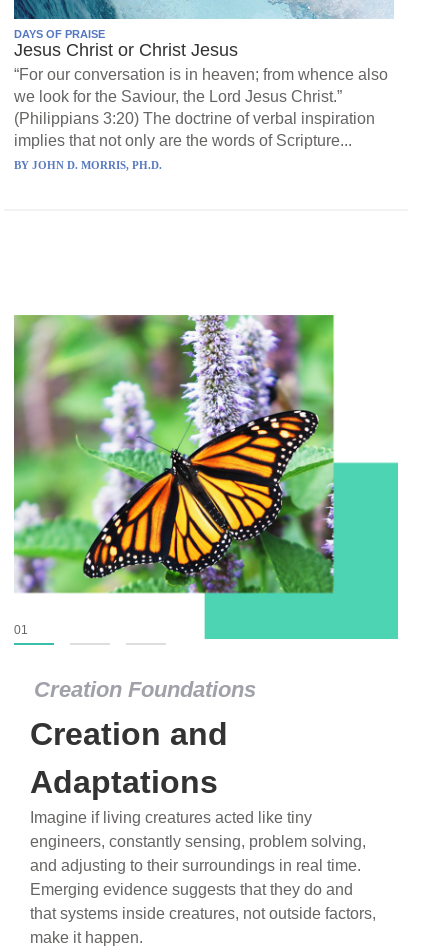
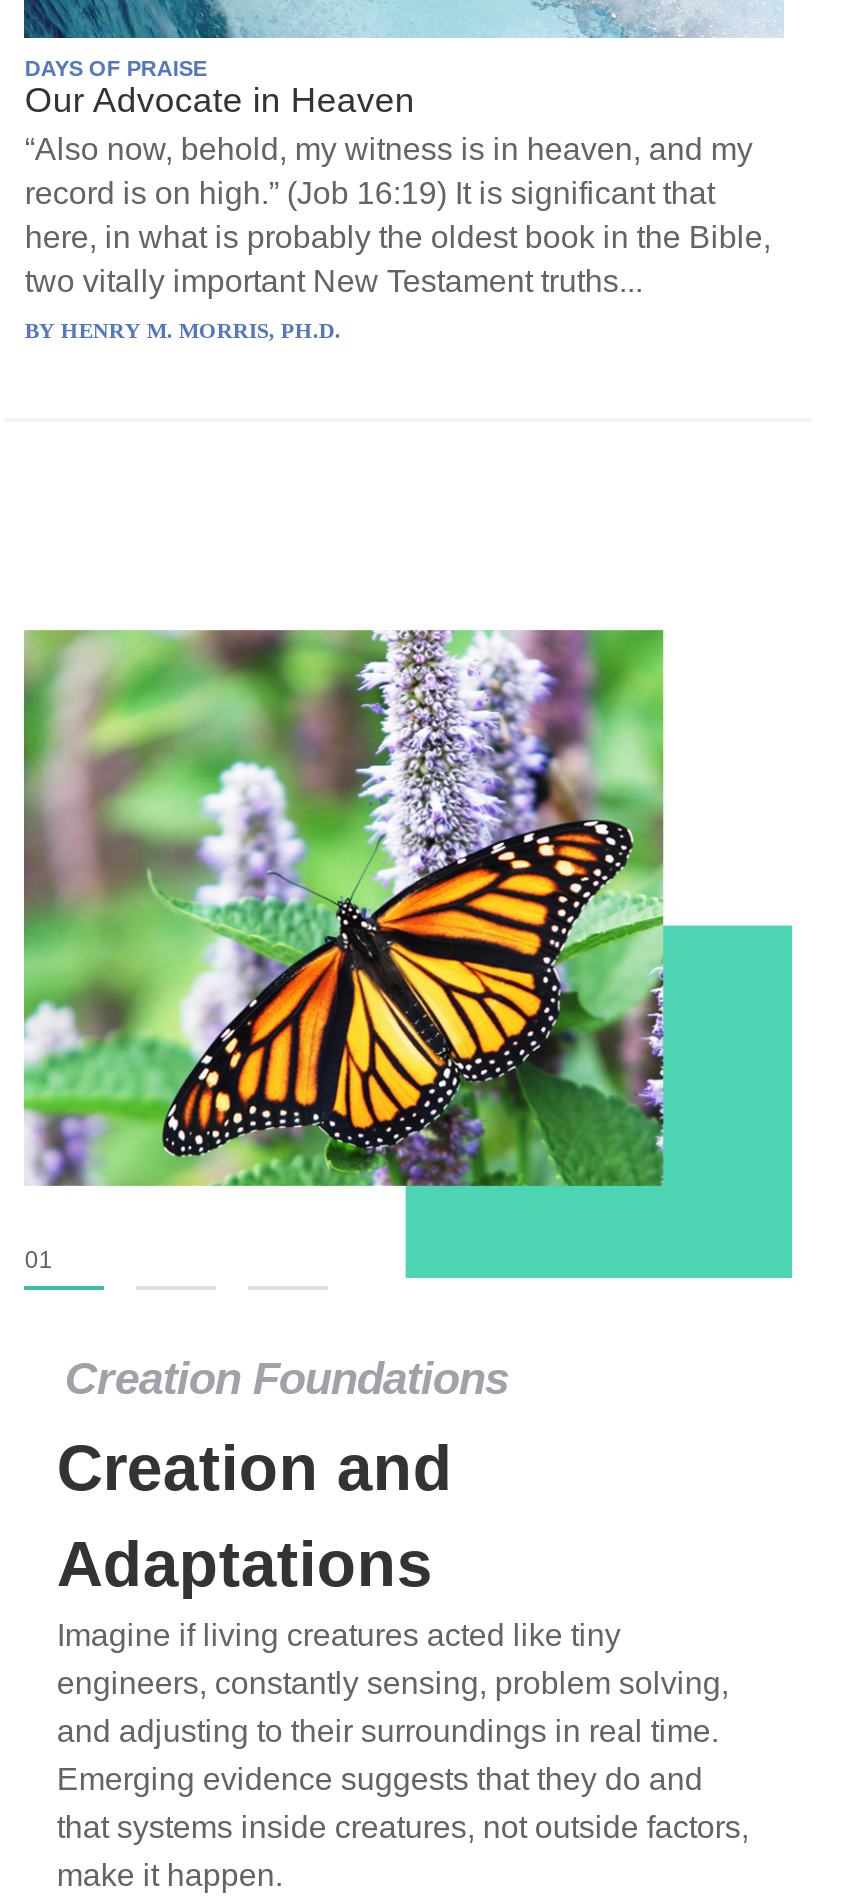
- Jesus Christ or Christ Jesus
- “For our conversation is in heaven; from whence also
- we look for the Saviour, the Lord Jesus Christ.”
- (Philippians 3:20) The doctrine of verbal inspiration
- implies that not only are the words of Scripture...
+ Our Advocate in Heaven
+ “Also now, behold, my witness is in heaven, and my
+ record is on high.” (Job 16:19) It is significant that
+ here, in what is probably the oldest book in the Bible,
+ two vitally important New Testament truths...

- BY JOHN D. MORRIS, PH.D.
+ BY HENRY M. MORRIS, PH.D.
